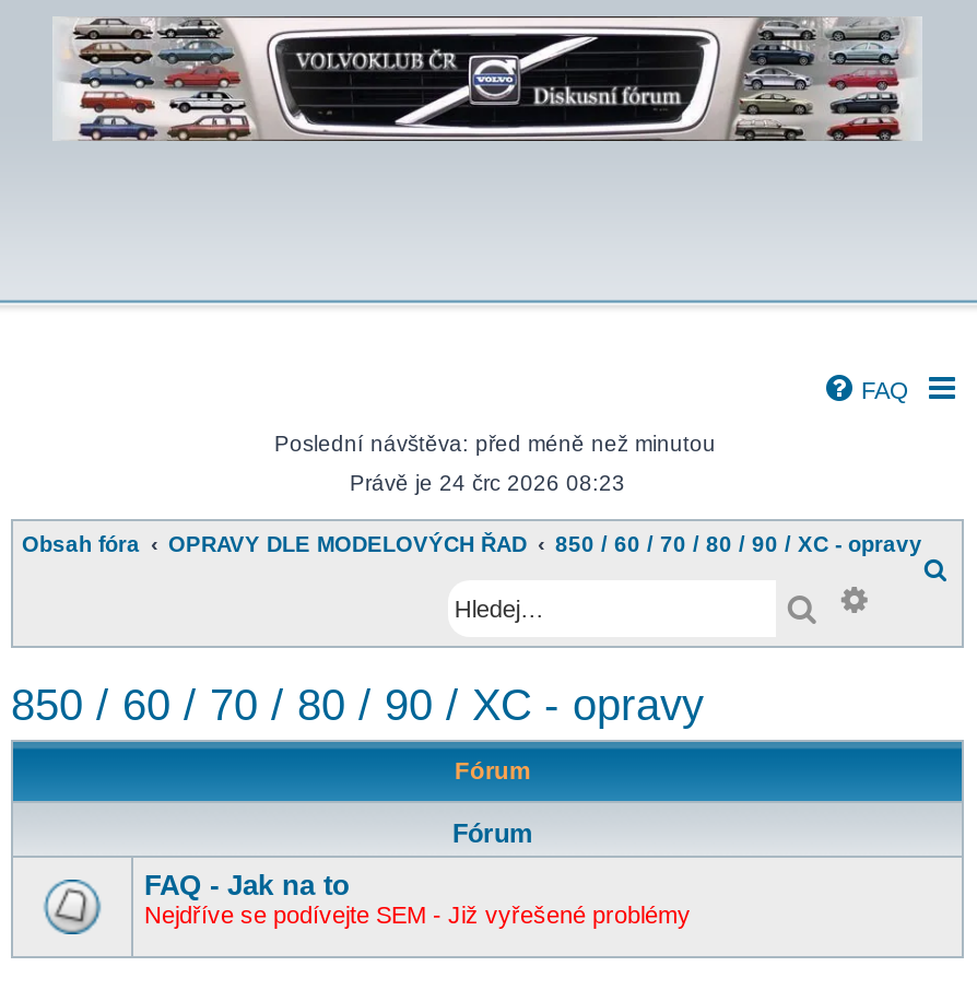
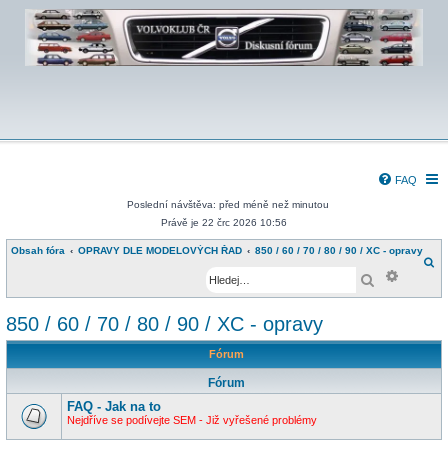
- Právě je 24 črc 2026 08:23
+ Právě je 22 črc 2026 10:56
